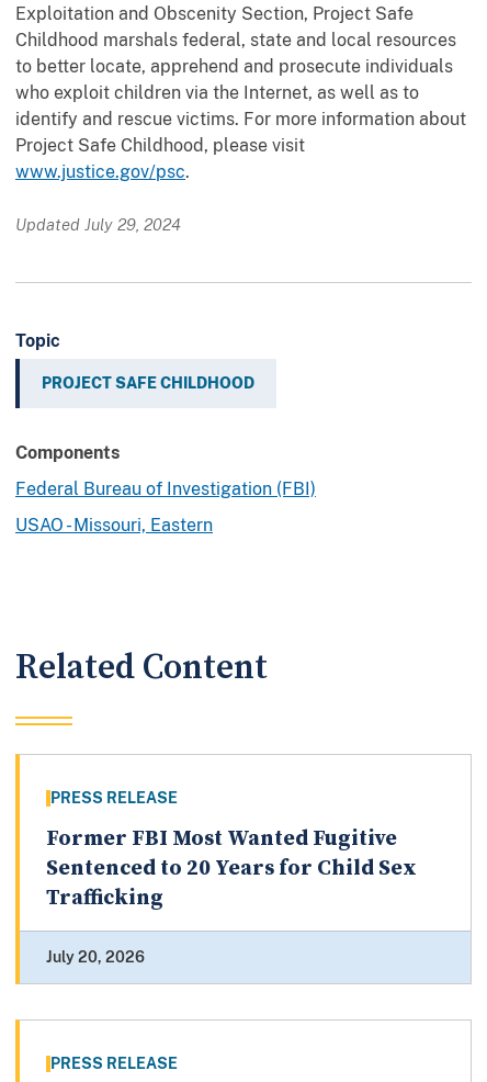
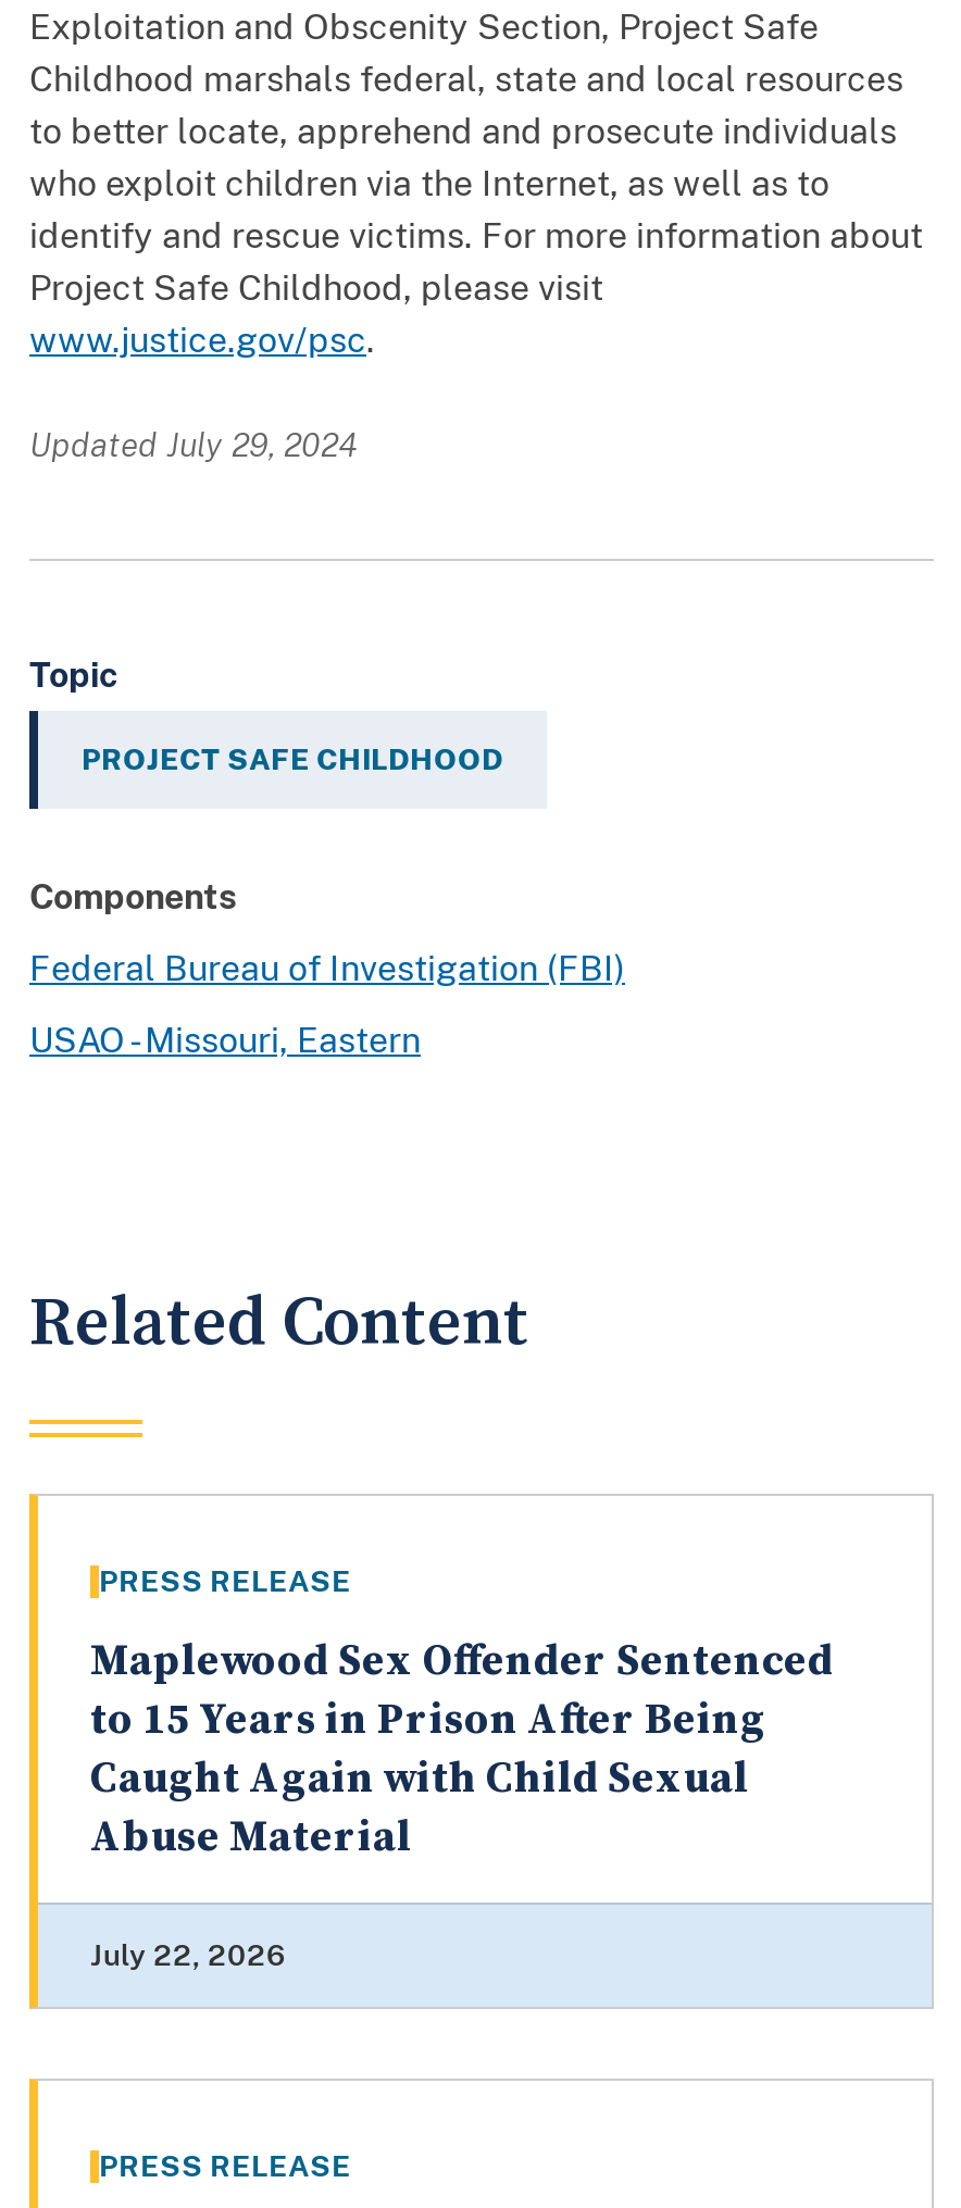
- Former FBI Most Wanted Fugitive
- Sentenced to 20 Years for Child Sex
- Trafficking
+ Maplewood Sex Offender Sentenced
+ to 15 Years in Prison After Being
+ Caught Again with Child Sexual
+ Abuse Material

- July 20, 2026
+ July 22, 2026
